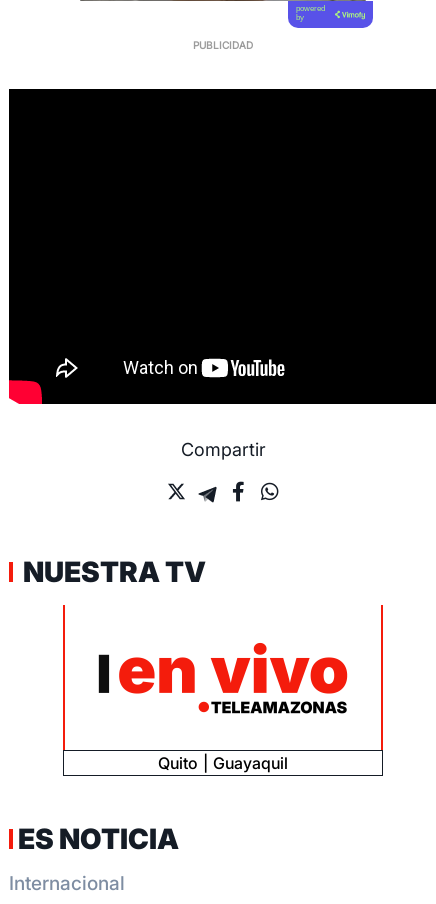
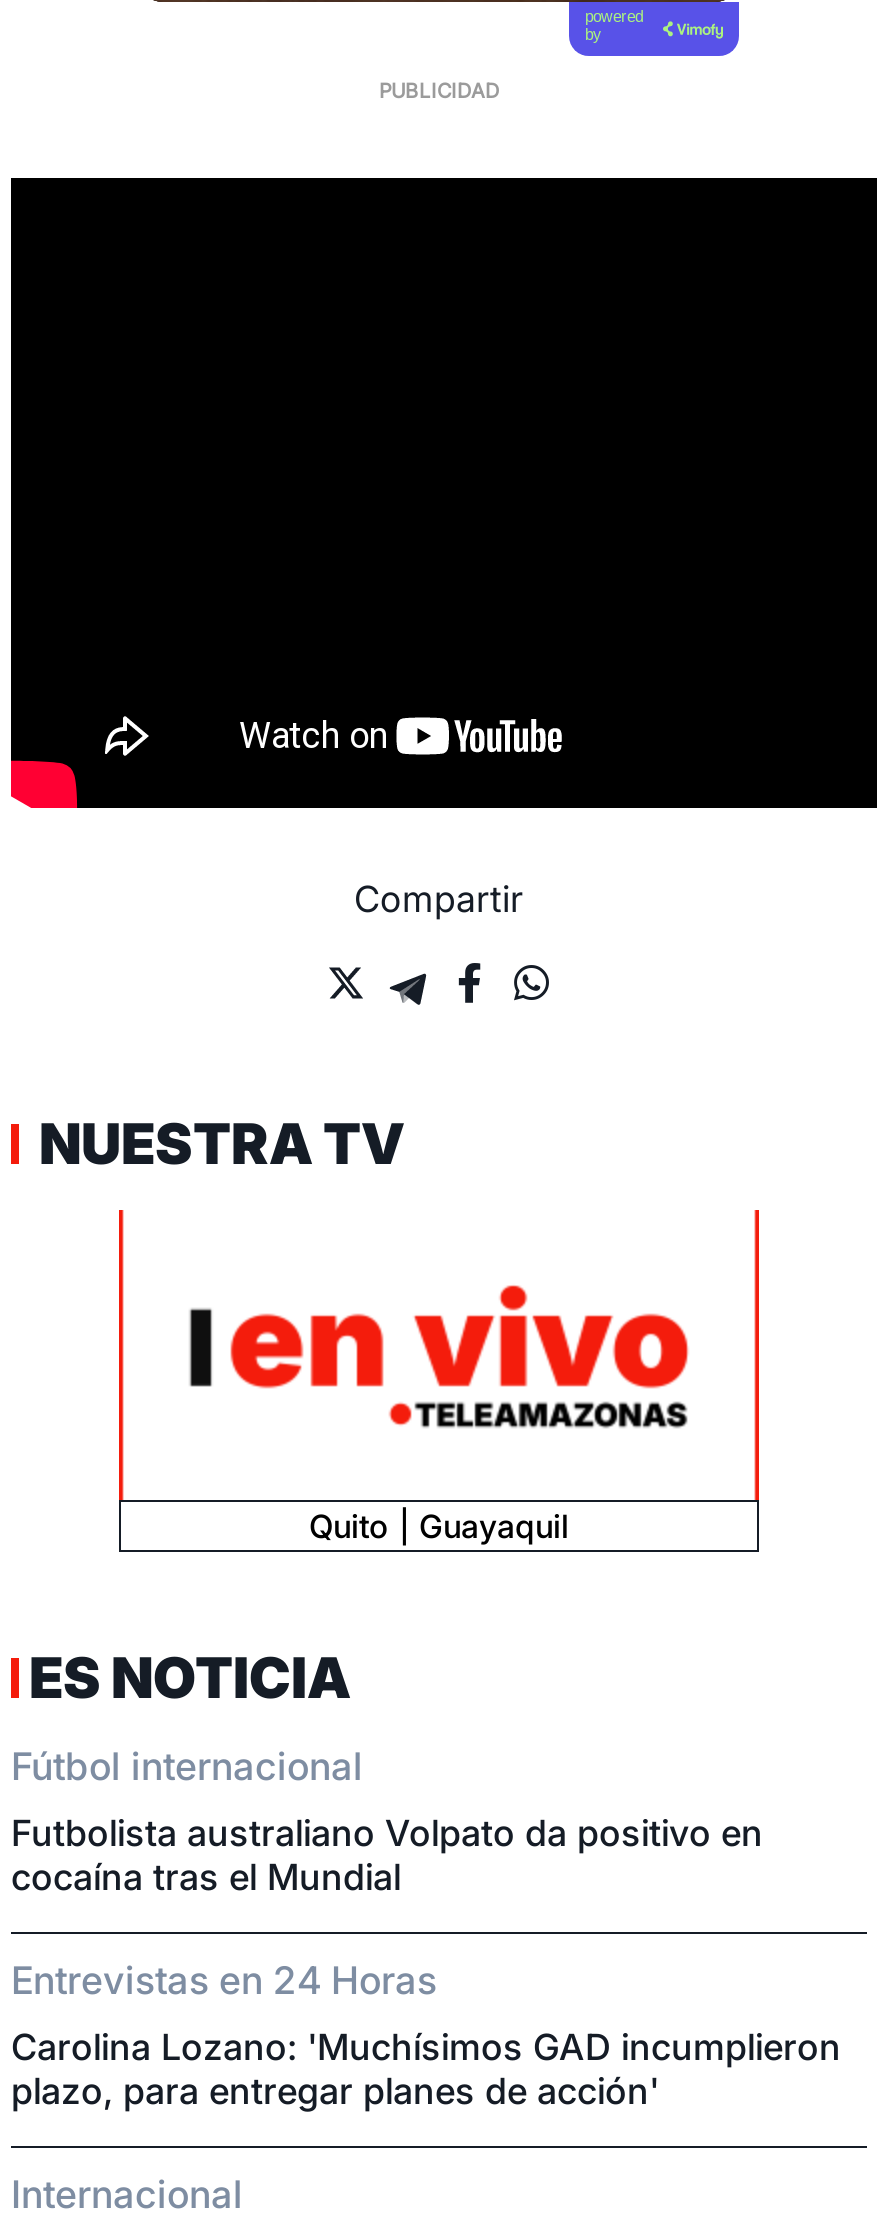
+ Fútbol internacional
+ Futbolista australiano Volpato da positivo en
+ cocaína tras el Mundial
+ Entrevistas en 24 Horas
+ Carolina Lozano: 'Muchísimos GAD incumplieron
+ plazo, para entregar planes de acción'
